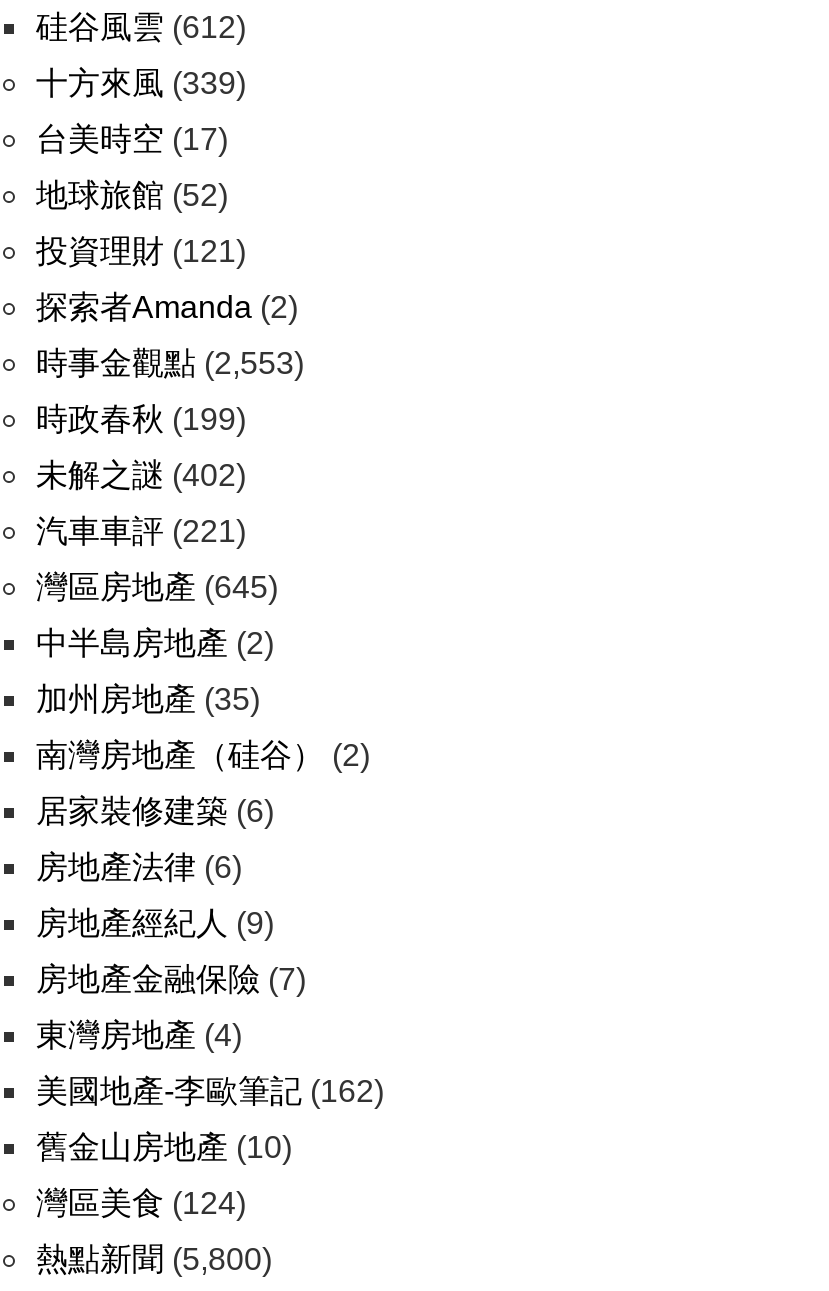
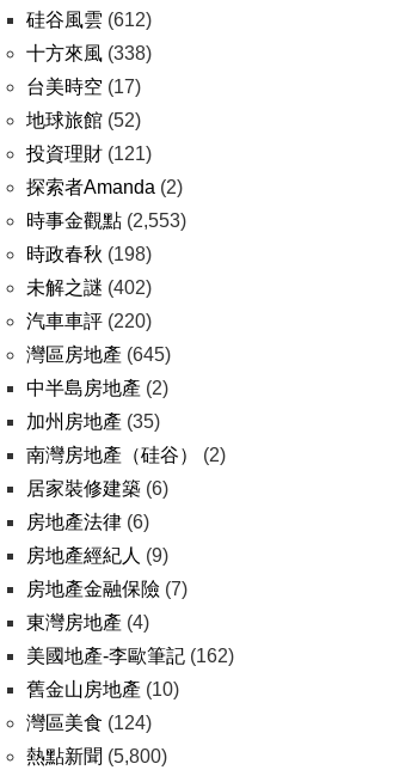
- 十方來風(339)
+ 十方來風(338)

- 時政春秋(199)
+ 時政春秋(198)

- 汽車車評(221)
+ 汽車車評(220)
